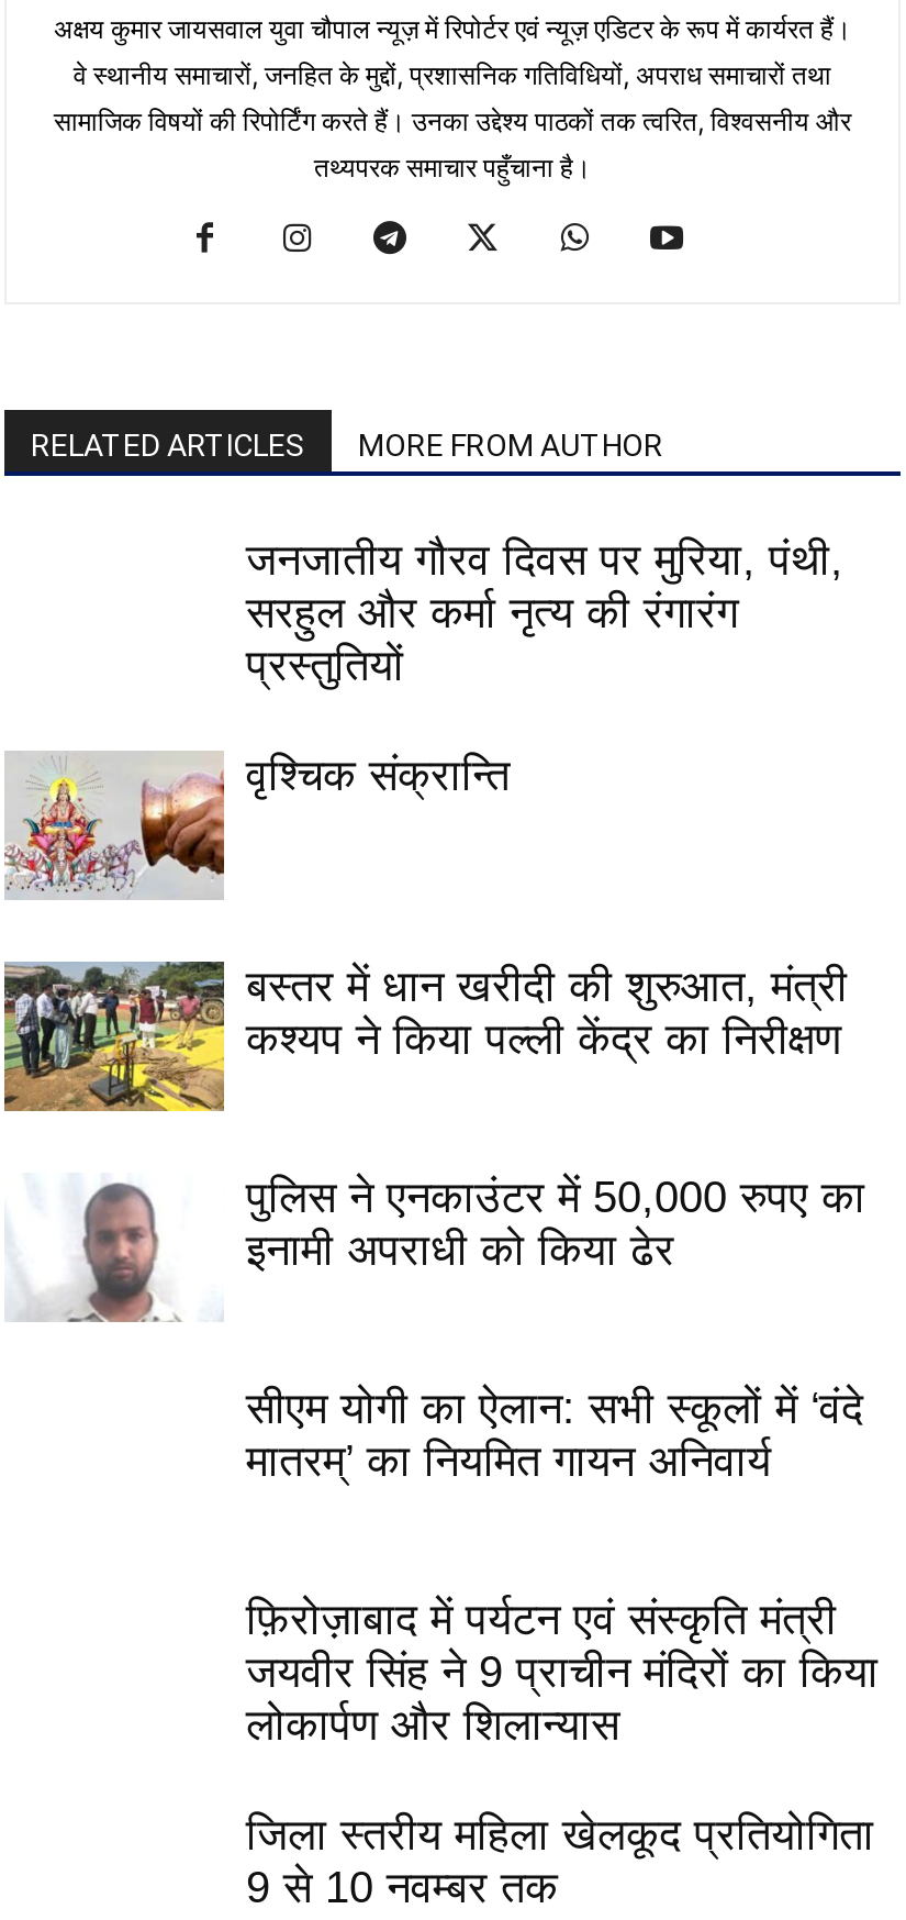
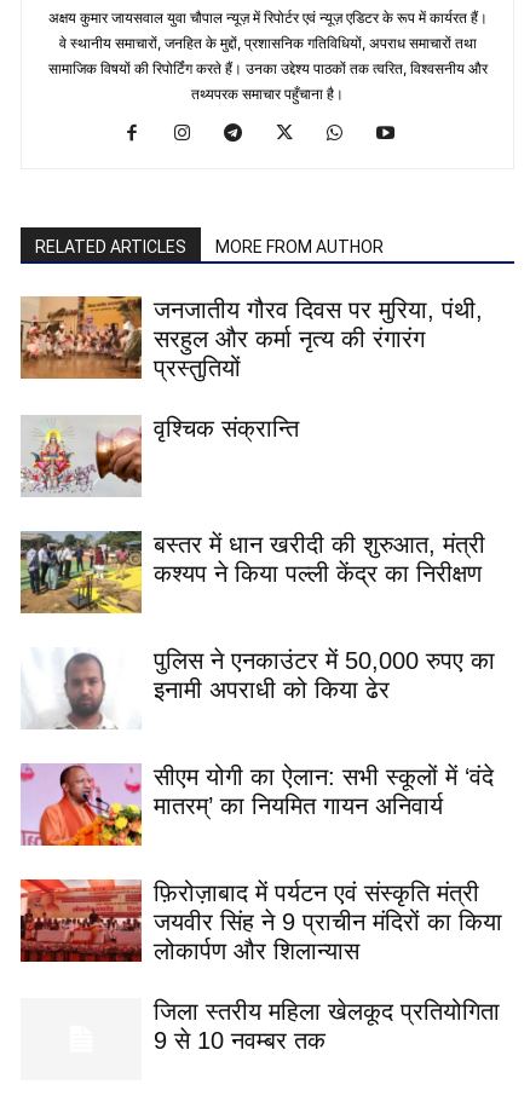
+ [image]

+ [image]

+ [image]
